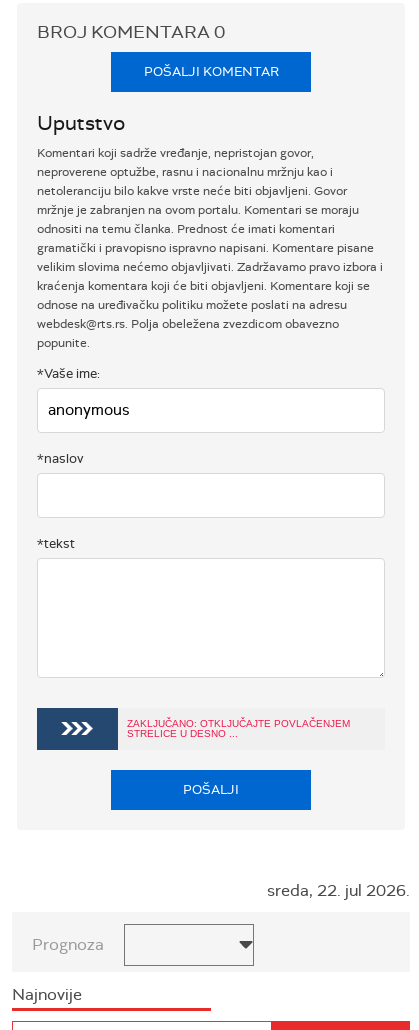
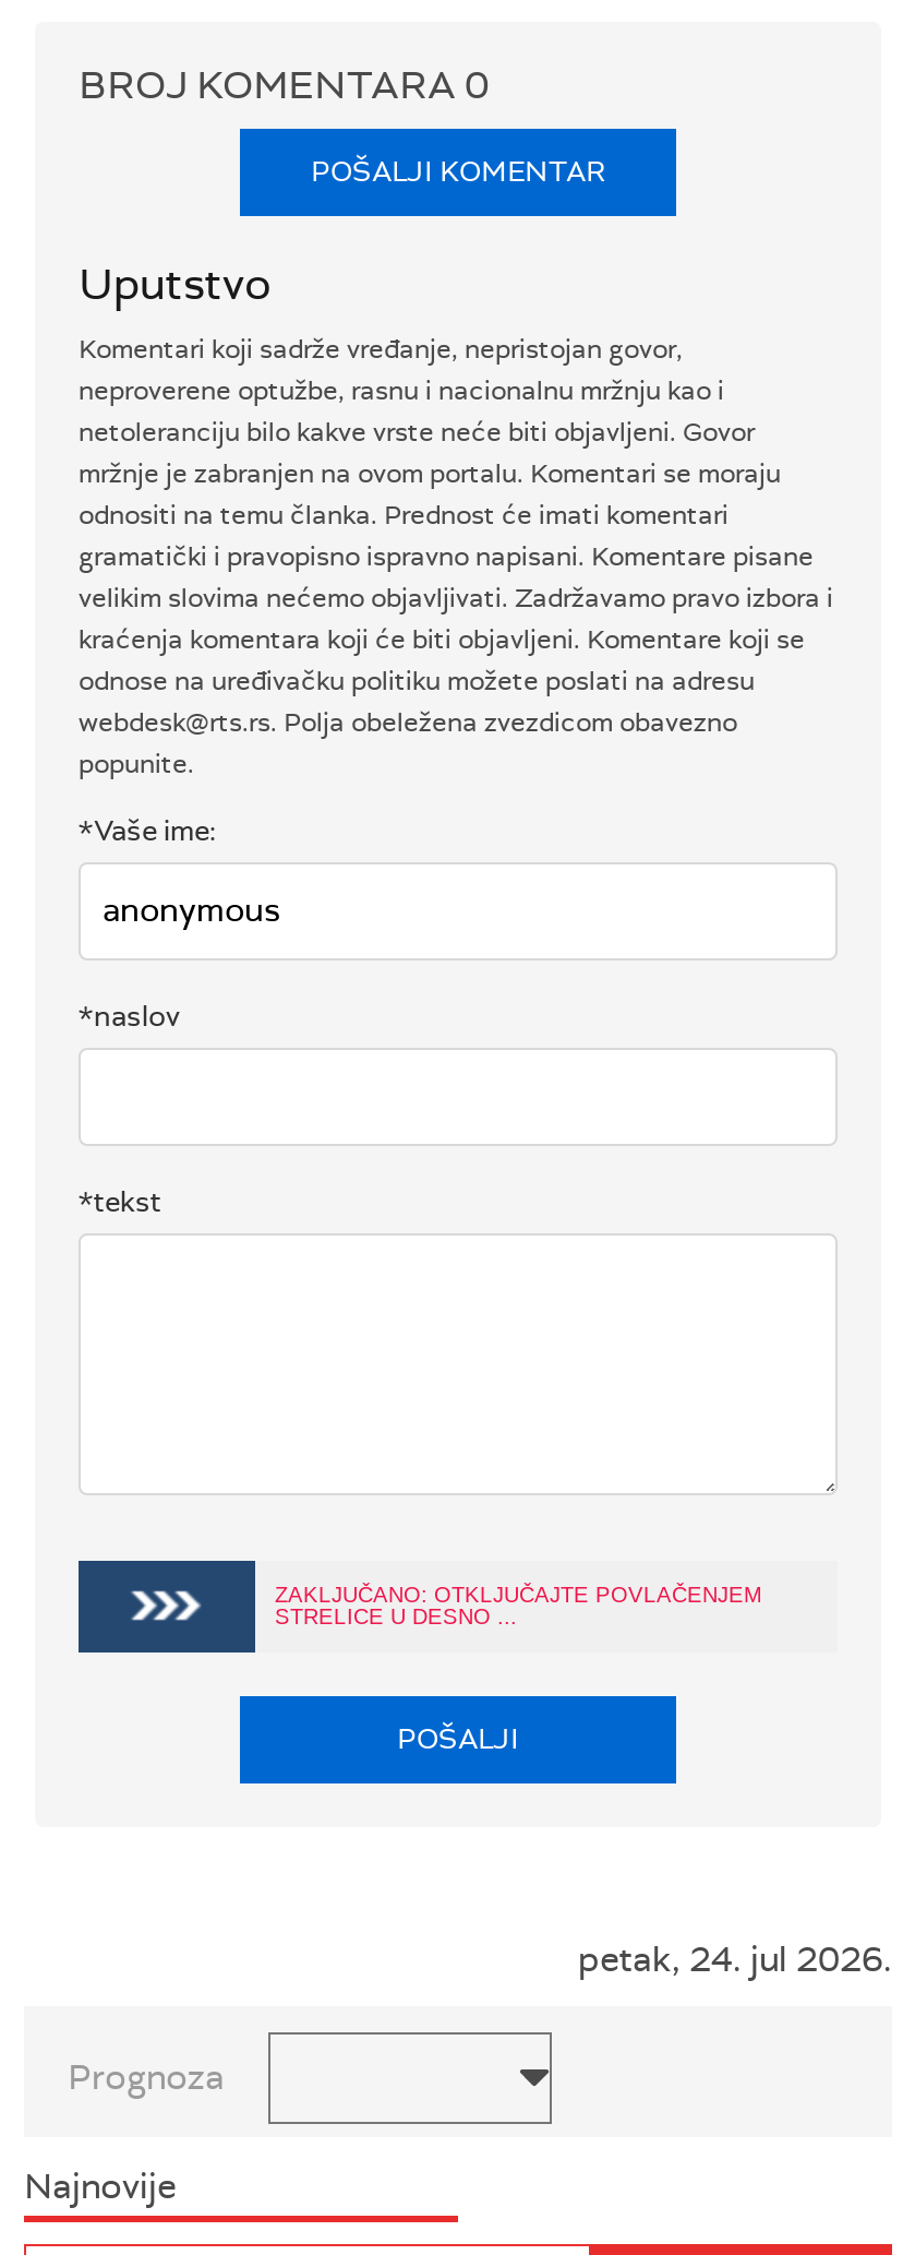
- sreda, 22. jul 2026.
+ petak, 24. jul 2026.
